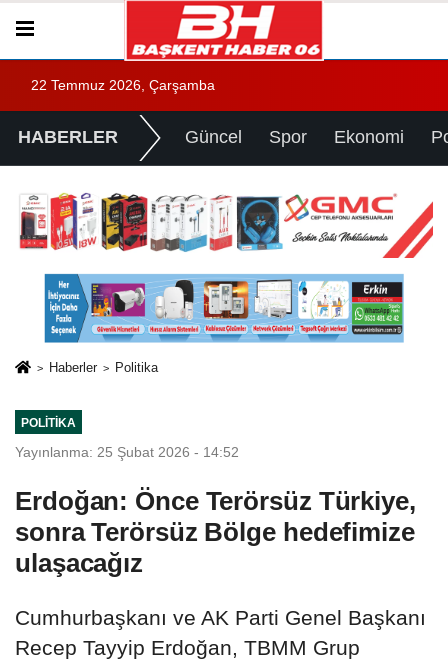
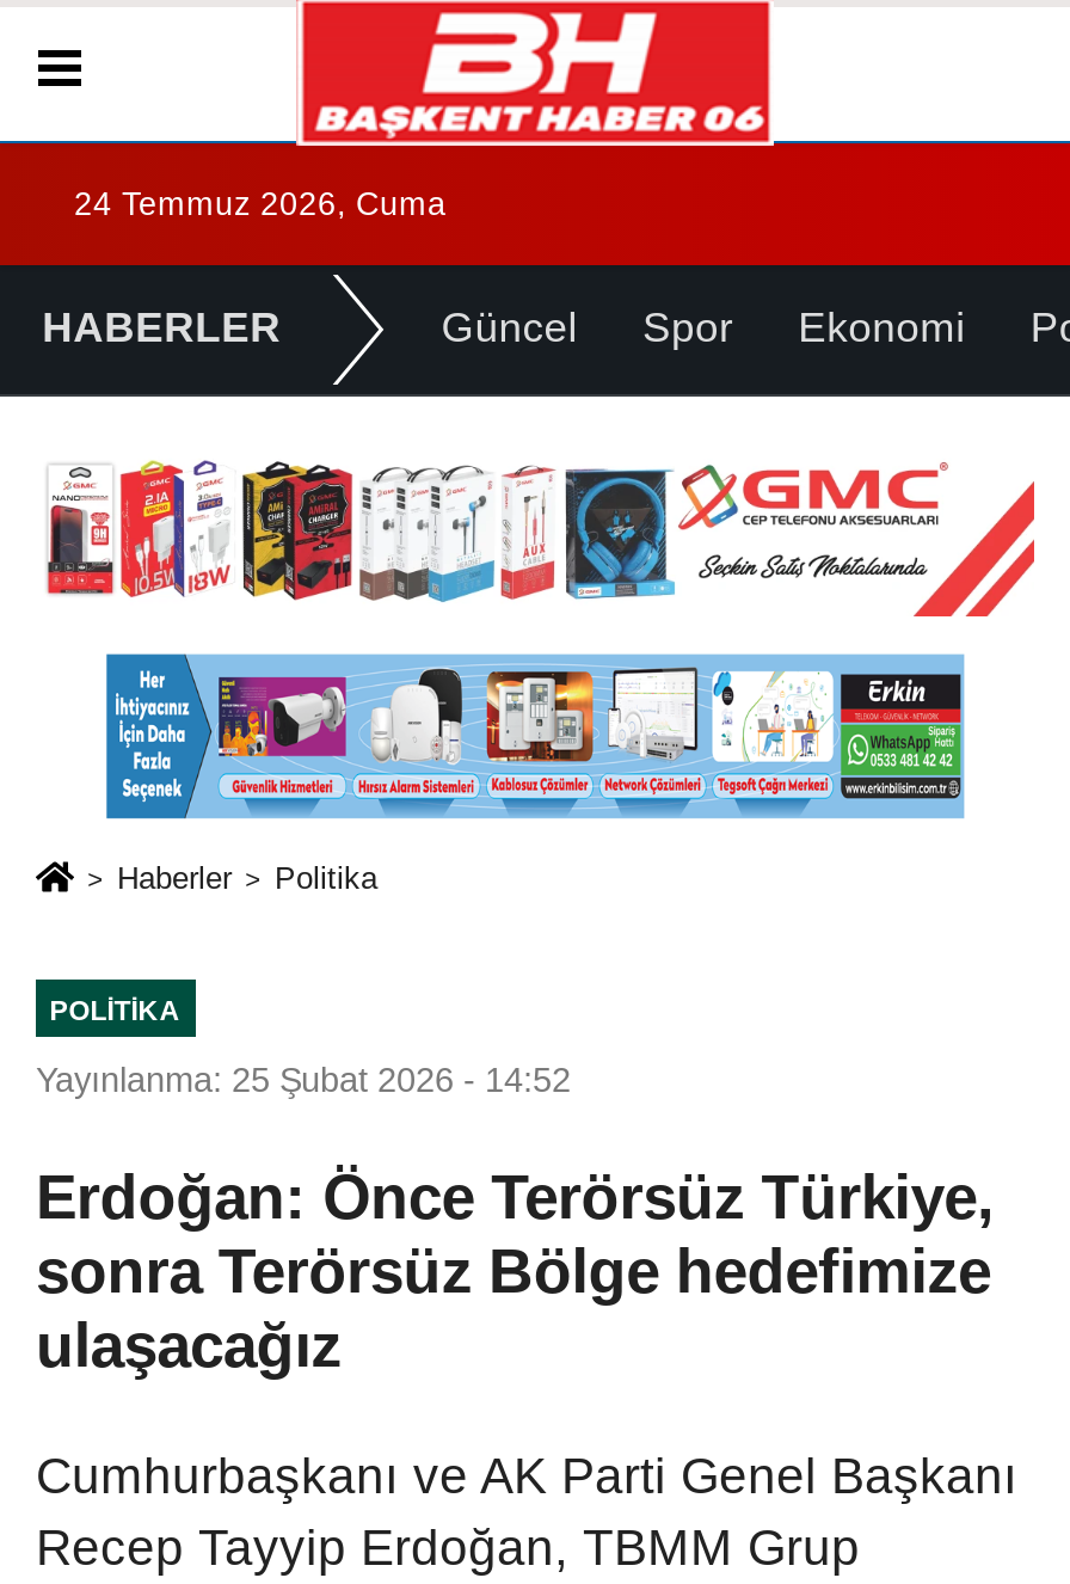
- 22 Temmuz 2026, Çarşamba
+ 24 Temmuz 2026, Cuma
